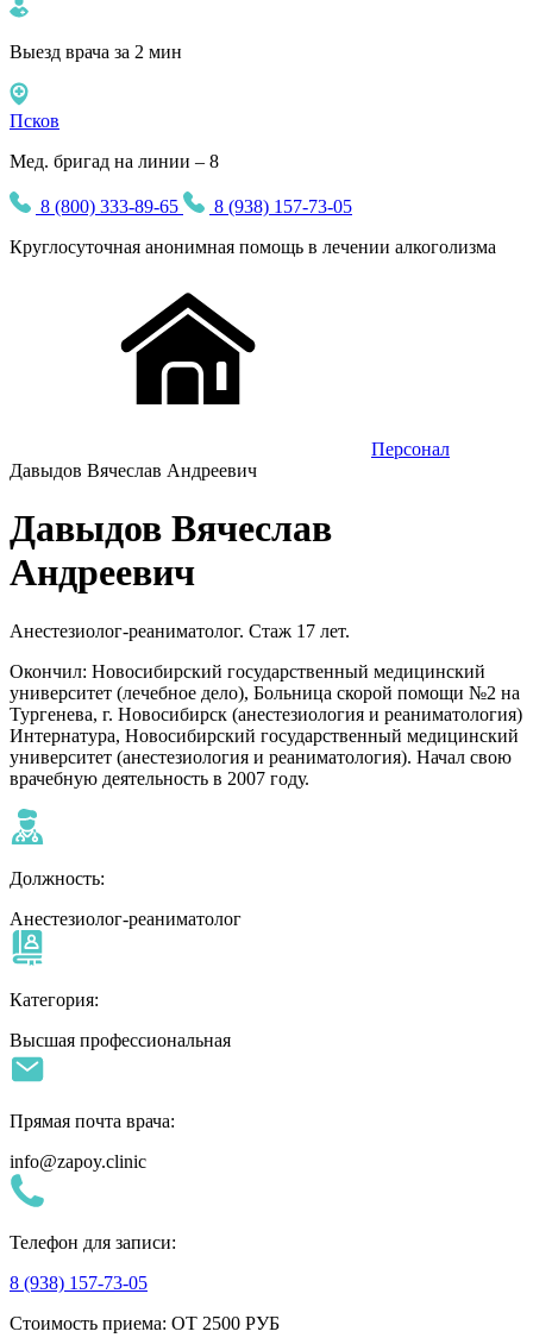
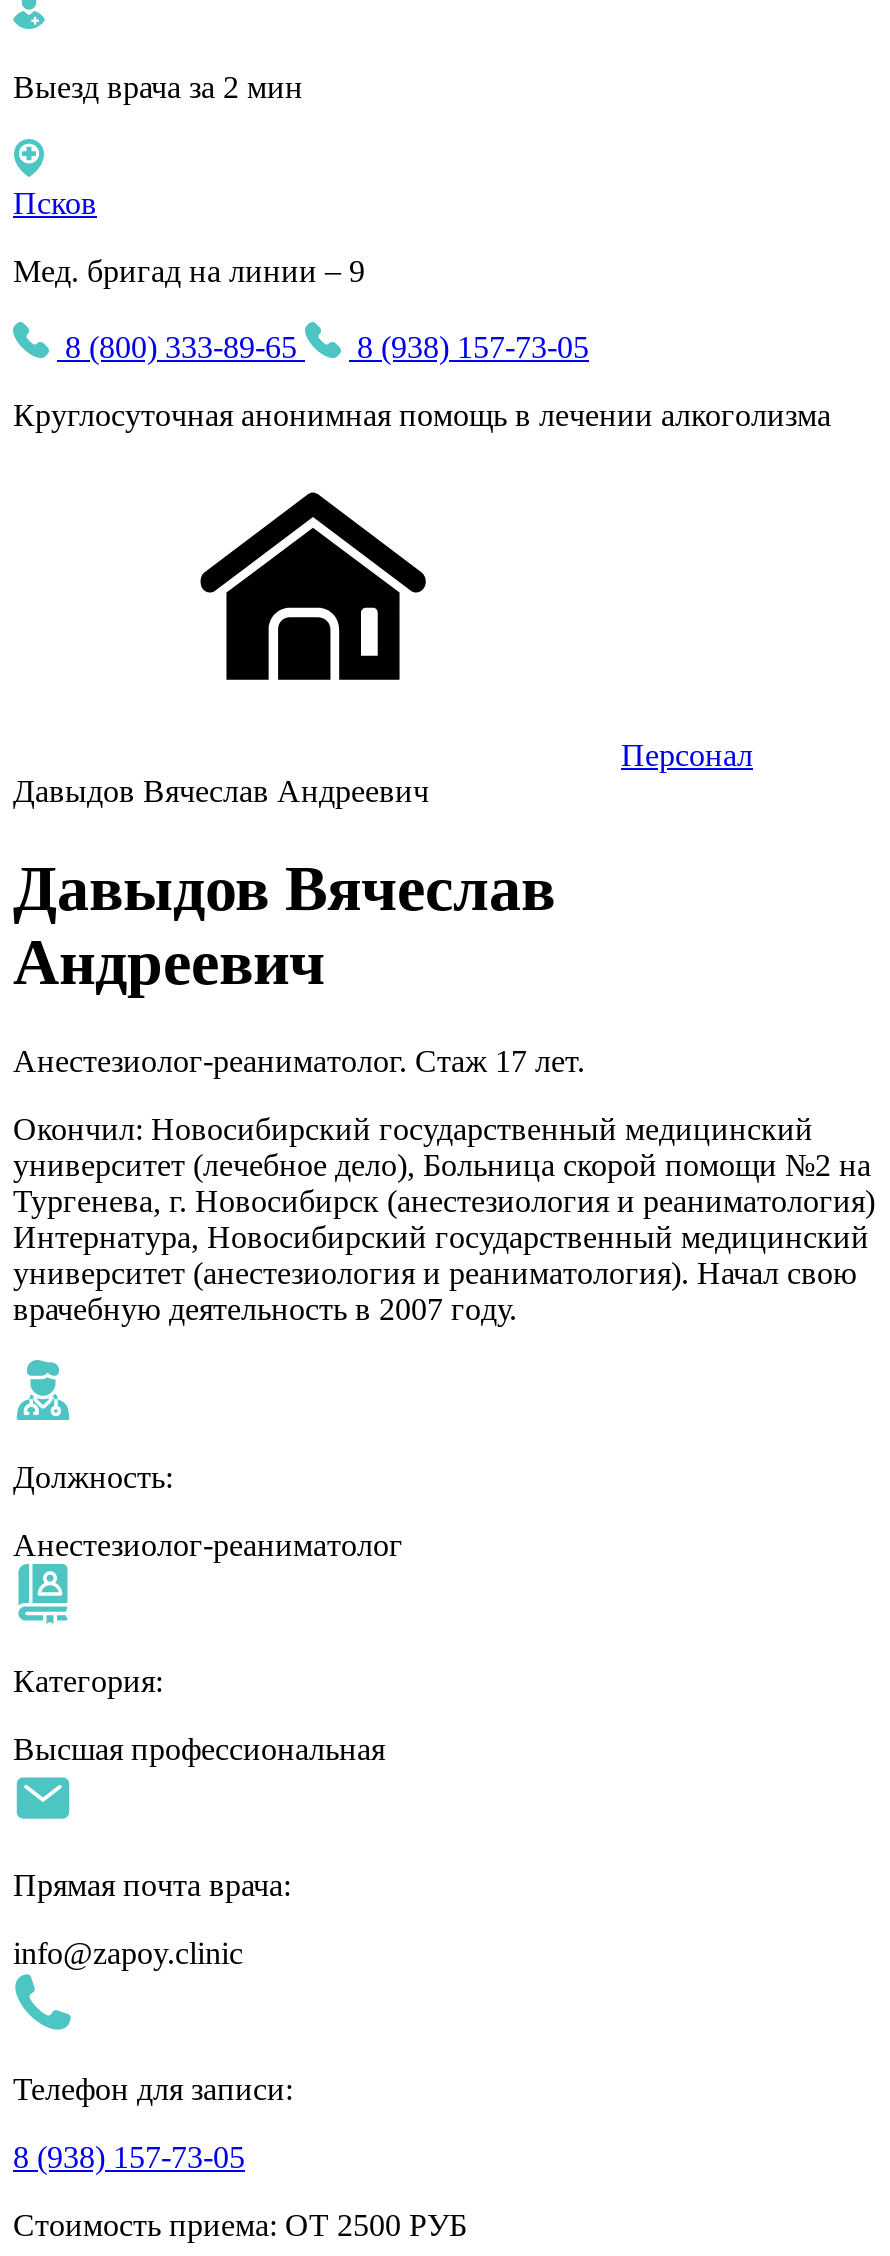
- Мед. бригад на линии – 8
+ Мед. бригад на линии – 9
